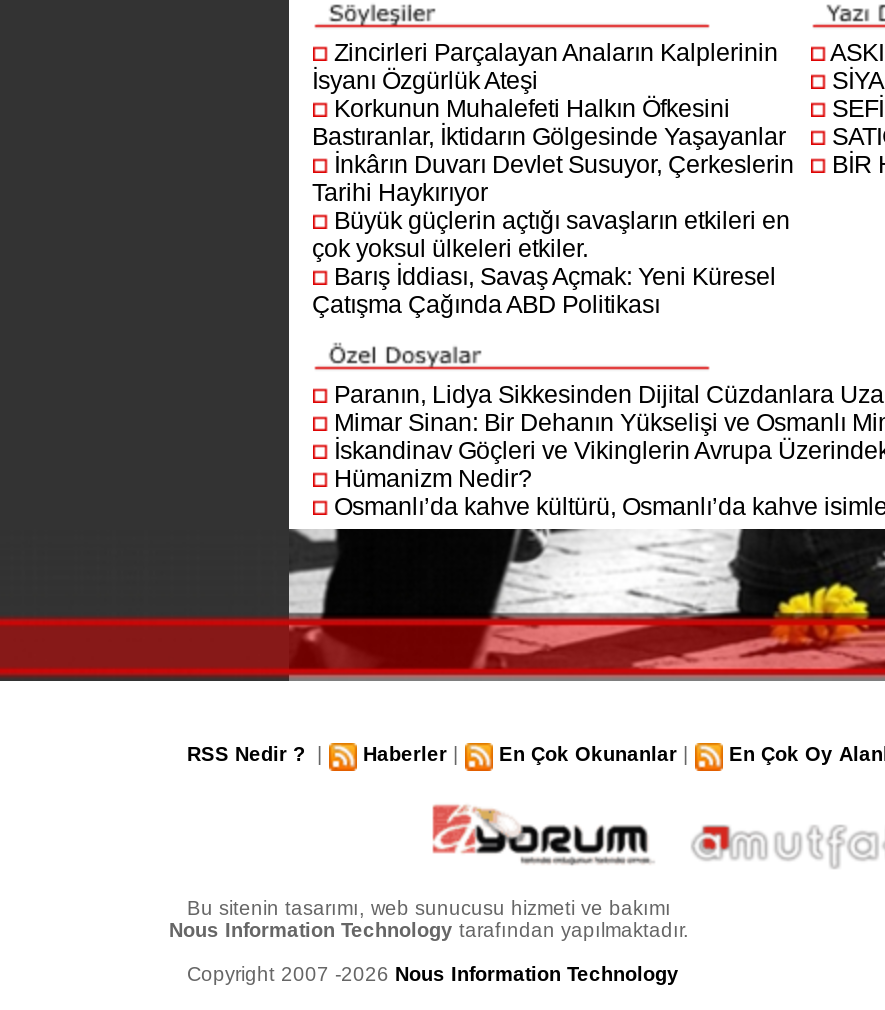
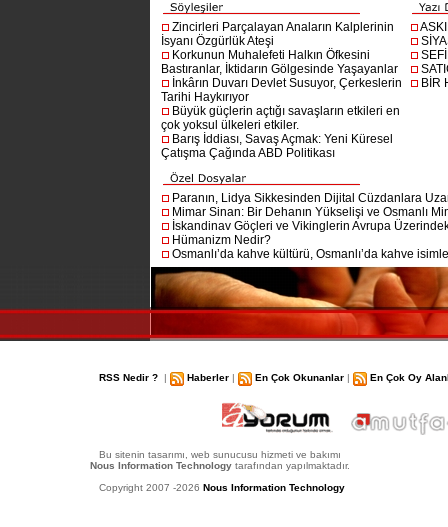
- [image]
+ [image]
